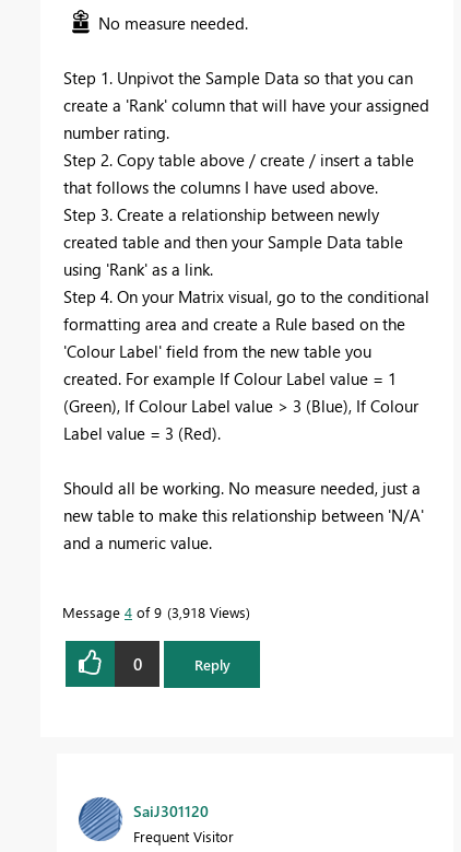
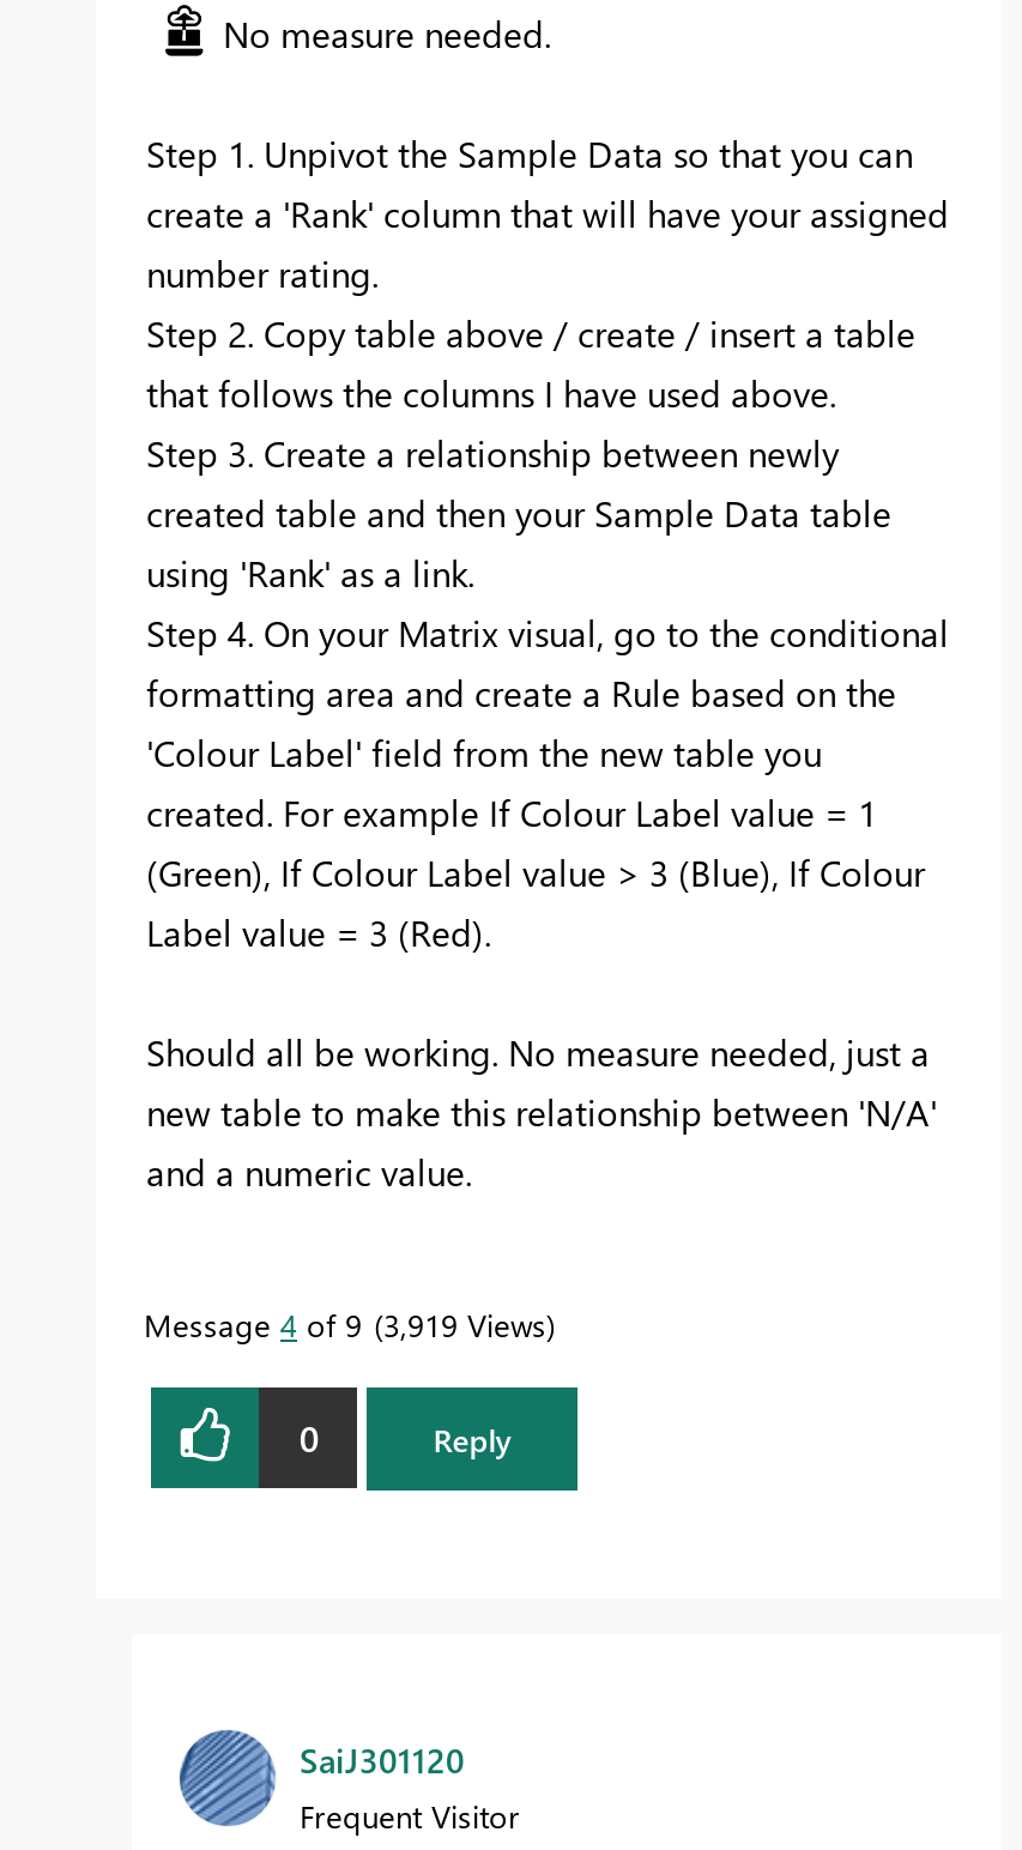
- Message 4 of 9 3,918 Views
+ Message 4 of 9 3,919 Views
